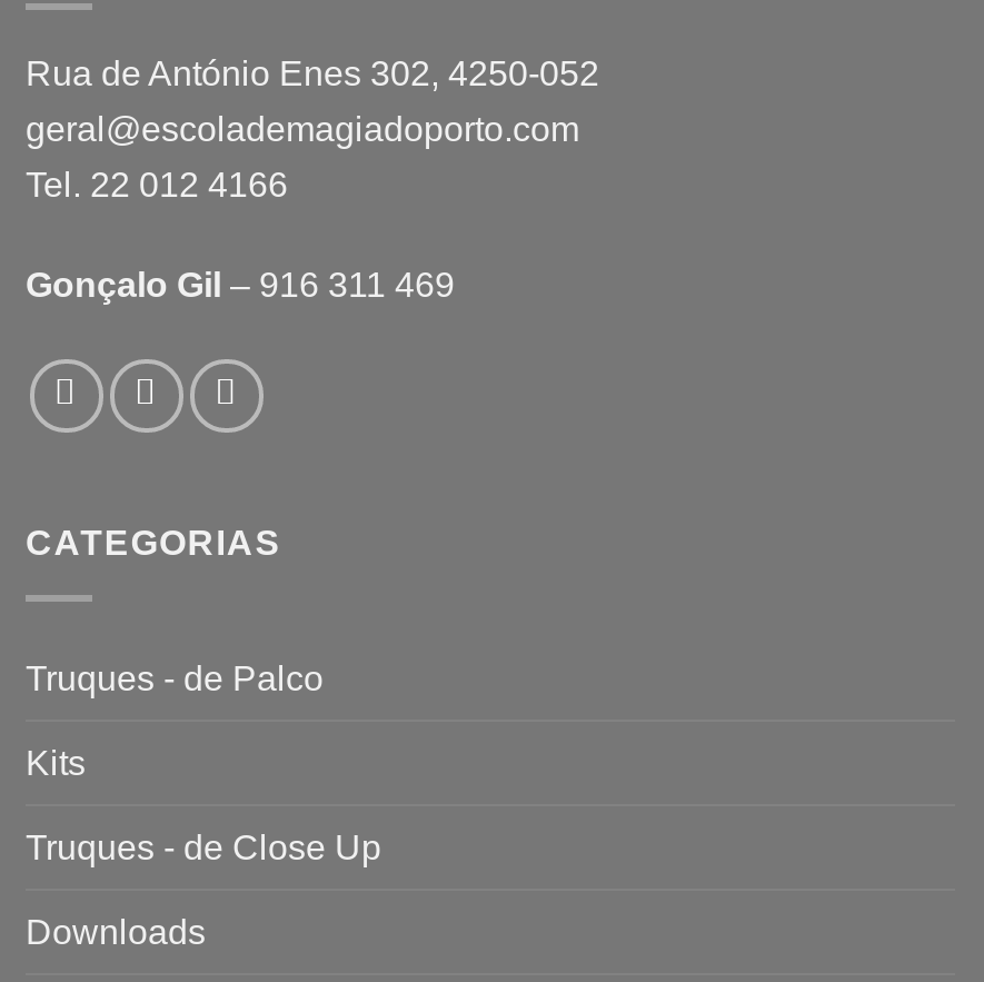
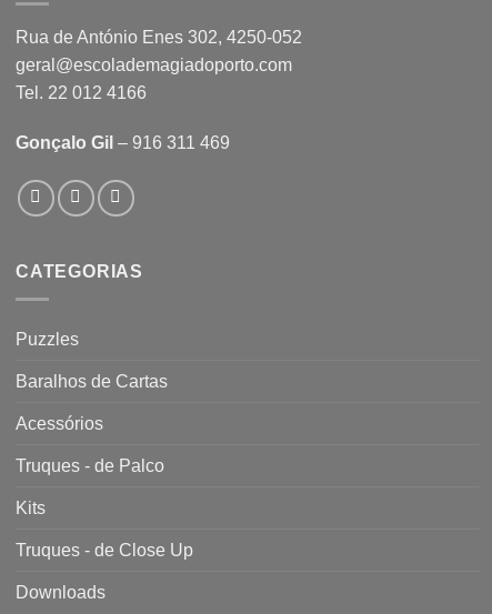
+ Puzzles
+ Baralhos de Cartas
+ Acessórios
